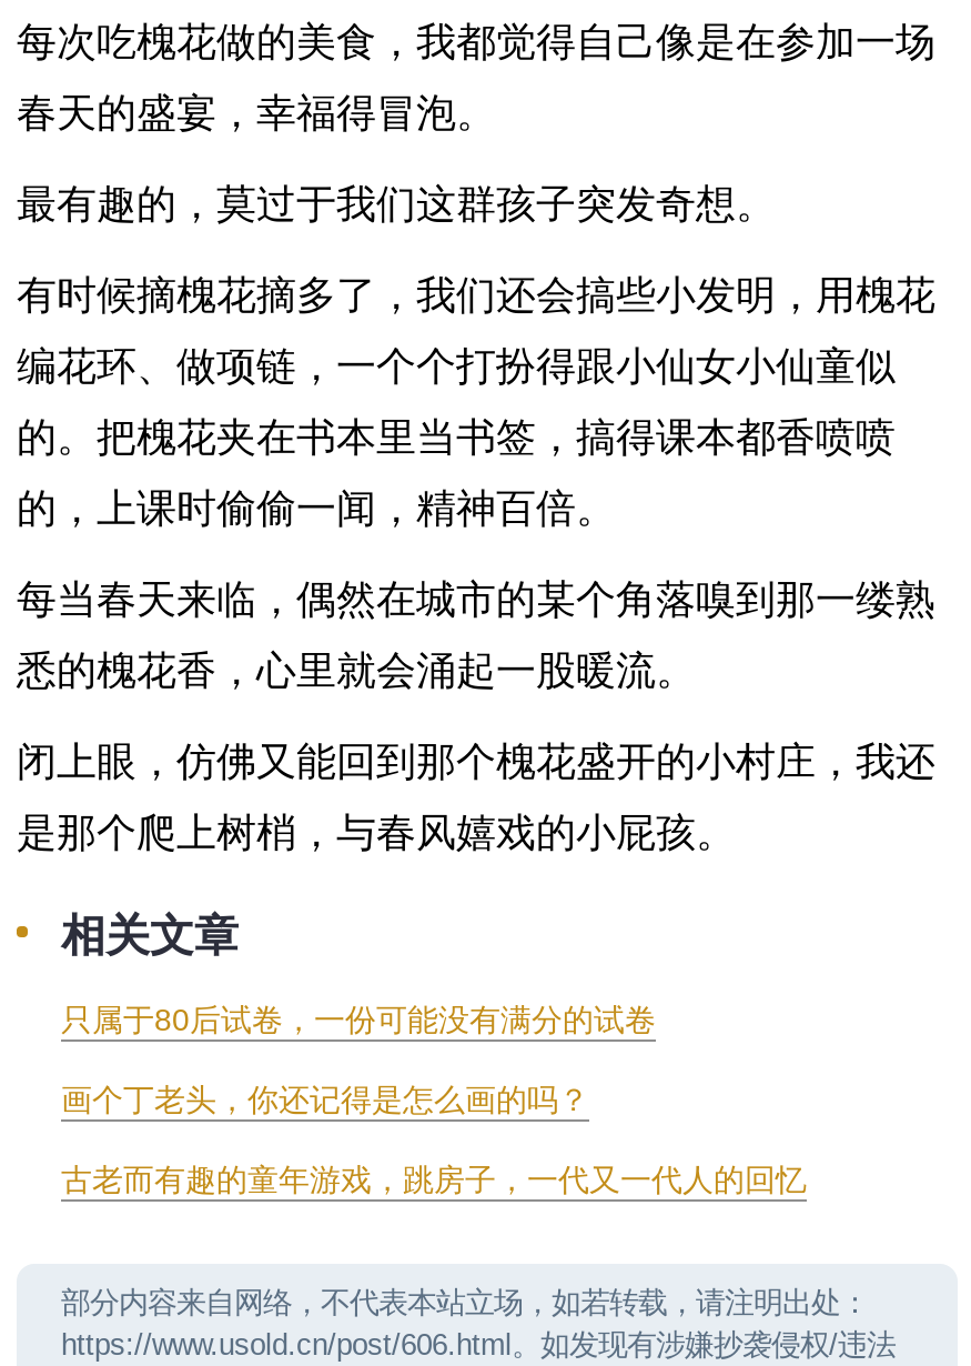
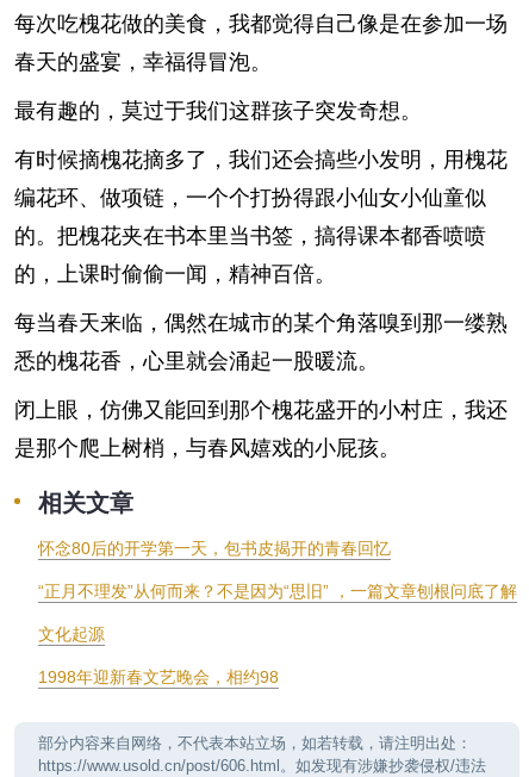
- 只属于80后试卷，一份可能没有满分的试卷
- 画个丁老头，你还记得是怎么画的吗？
- 古老而有趣的童年游戏，跳房子，一代又一代人的回忆
+ 怀念80后的开学第一天，包书皮揭开的青春回忆
+ “正月不理发”从何而来？不是因为“思旧” ，一篇文章刨根问底了解
+ 文化起源
+ 1998年迎新春文艺晚会，相约98
